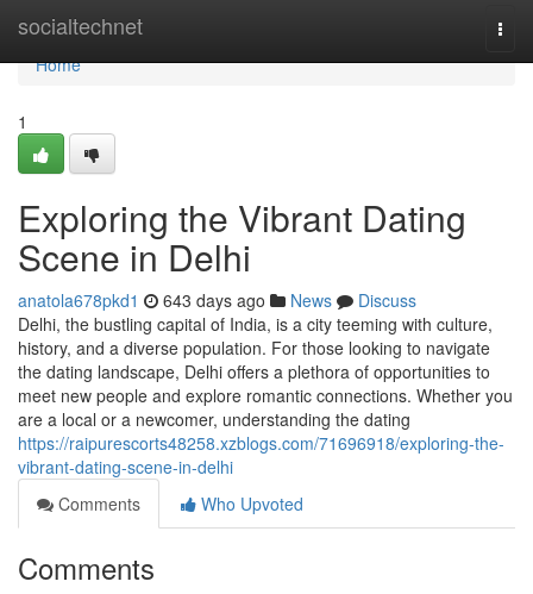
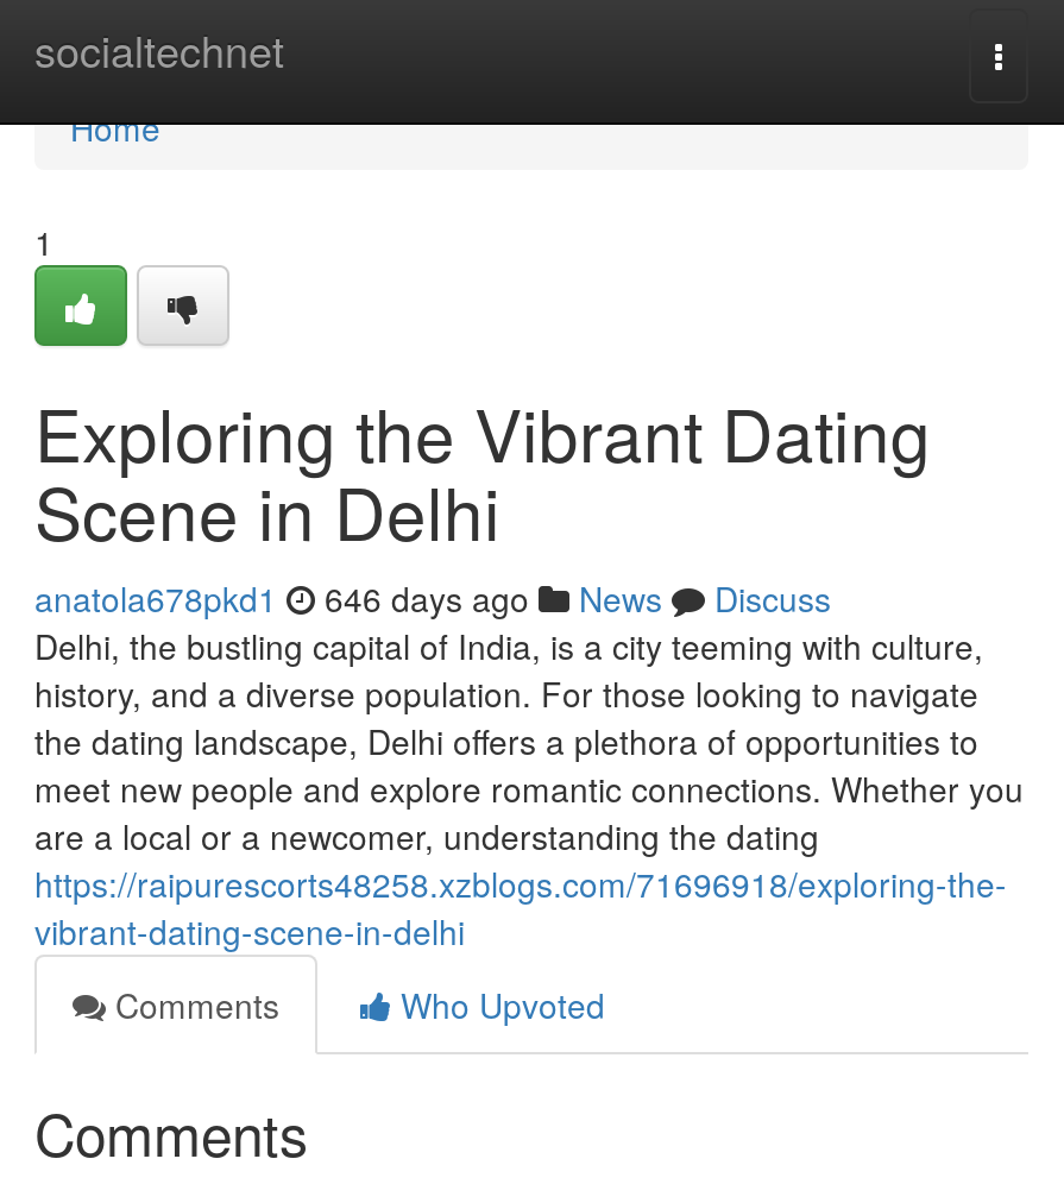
- anatola678pkd1 643 days ago News Discuss
+ anatola678pkd1 646 days ago News Discuss
